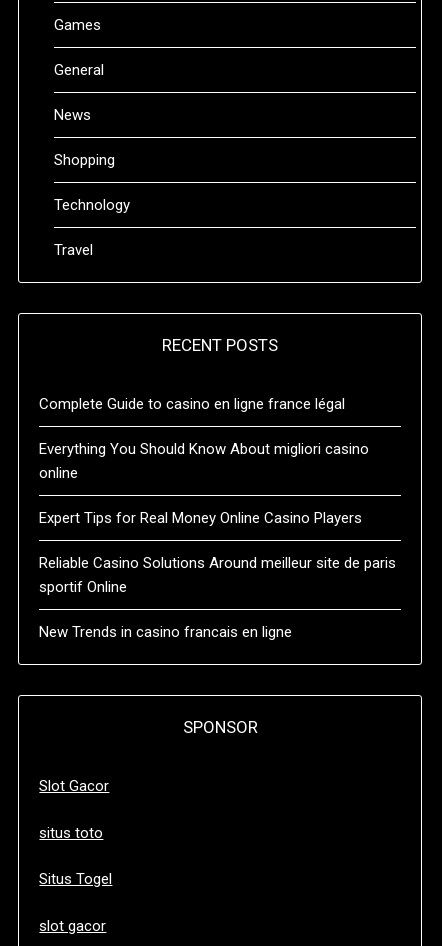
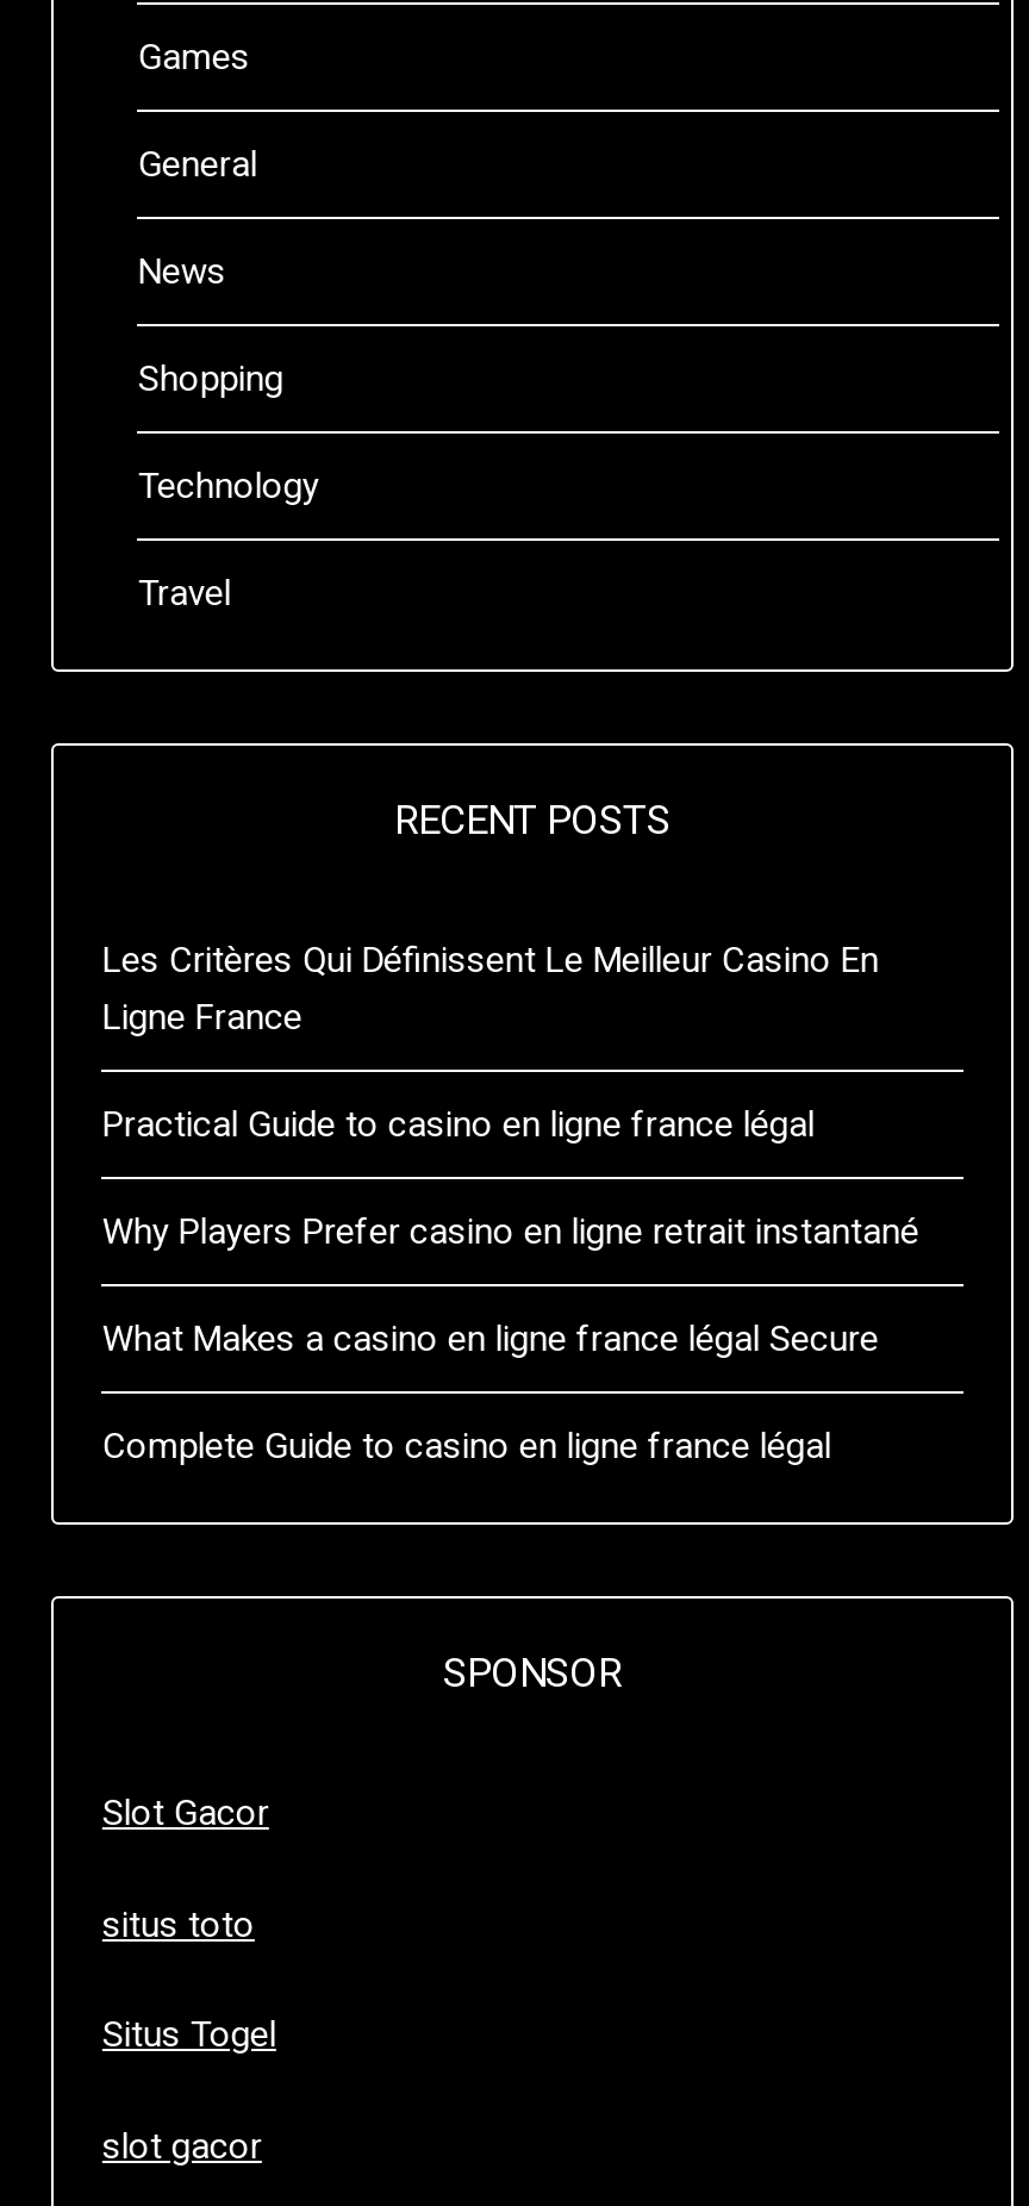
+ Les Critères Qui Définissent Le Meilleur Casino En
+ Ligne France
+ Practical Guide to casino en ligne france légal
+ Why Players Prefer casino en ligne retrait instantané
+ What Makes a casino en ligne france légal Secure

moved down: Complete Guide to casino en ligne france légal

- Everything You Should Know About migliori casino
- online
- Expert Tips for Real Money Online Casino Players
- Reliable Casino Solutions Around meilleur site de paris
- sportif Online
- New Trends in casino francais en ligne
